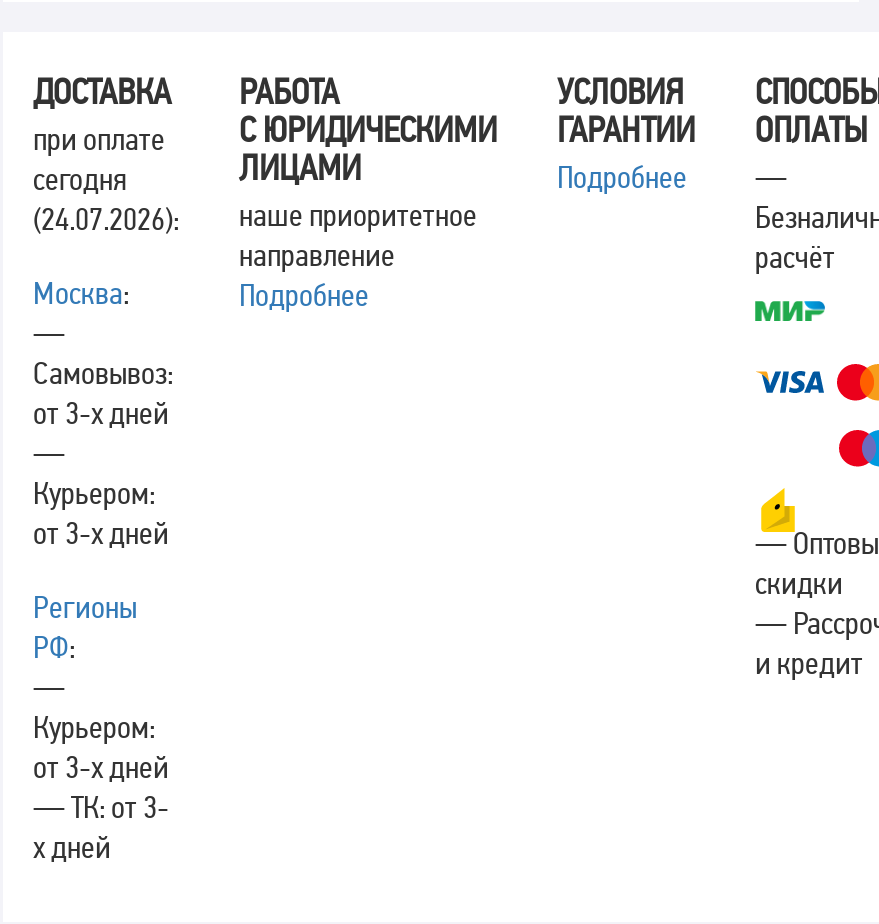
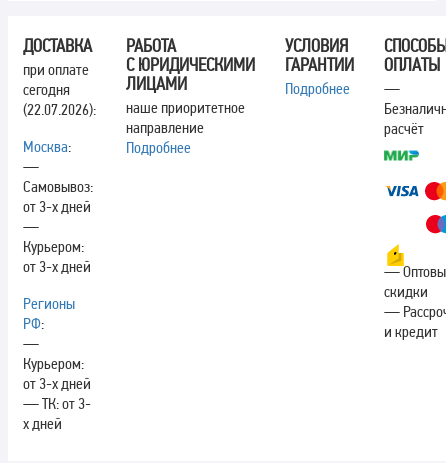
- (24.07.2026): наше приоритетное
+ (22.07.2026): наше приоритетное
